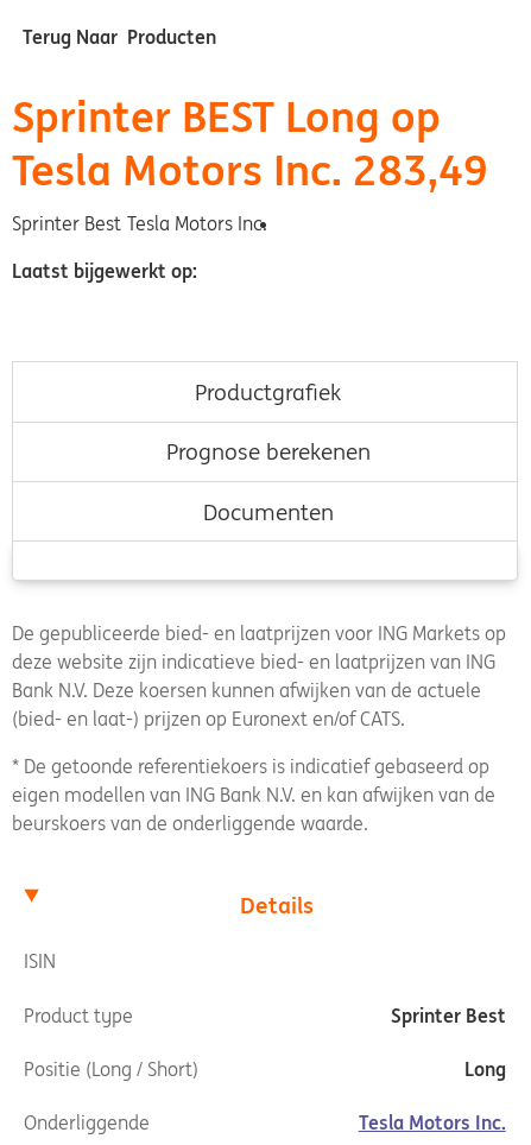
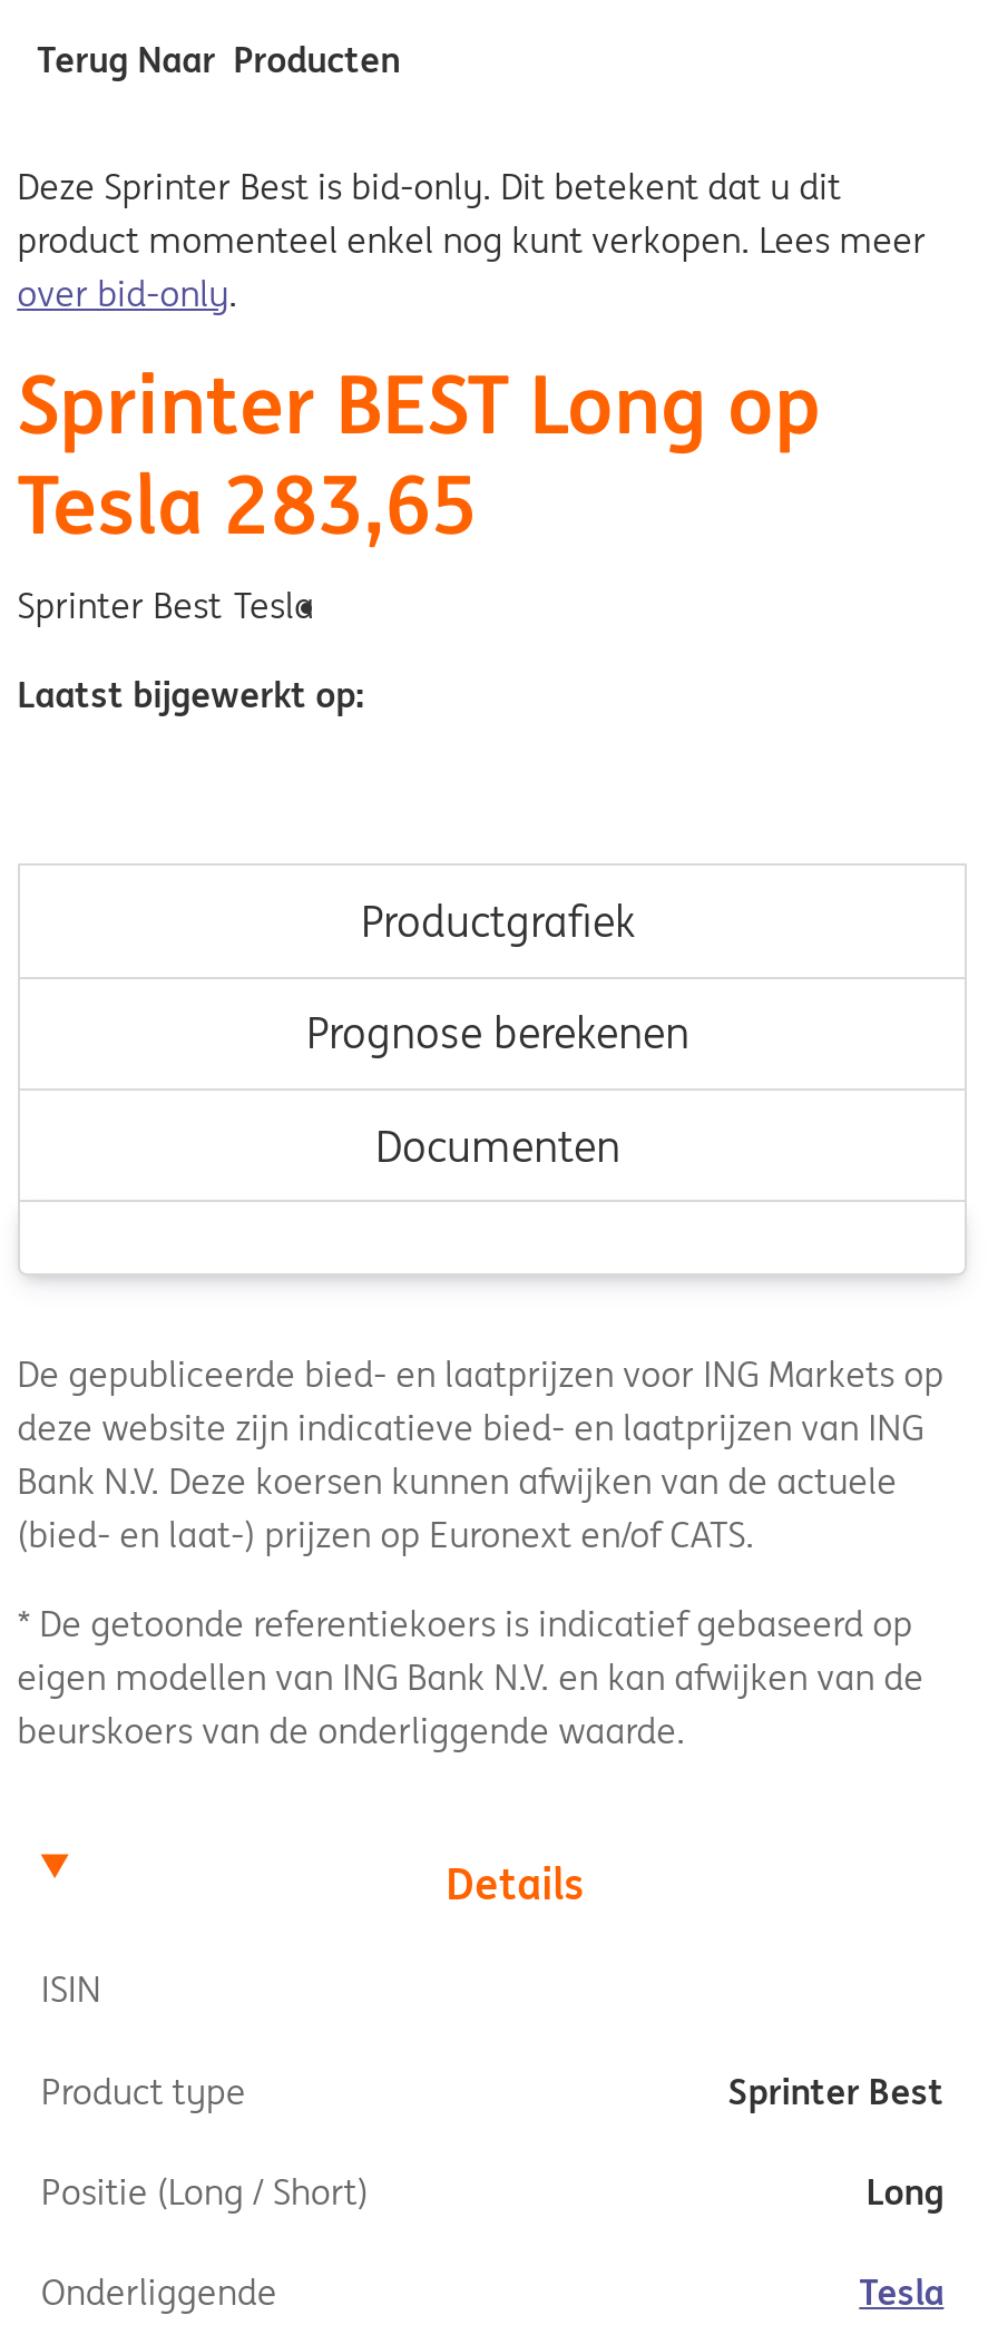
+ Deze Sprinter Best is bid-only. Dit betekent dat u dit
+ product momenteel enkel nog kunt verkopen. Lees meer
+ over bid-only.

- Tesla Motors Inc. 283,49
- Sprinter Best Tesla Motors Inc.
+ Tesla 283,65
+ Sprinter Best Tesla

- Tesla Motors Inc.
+ Tesla
